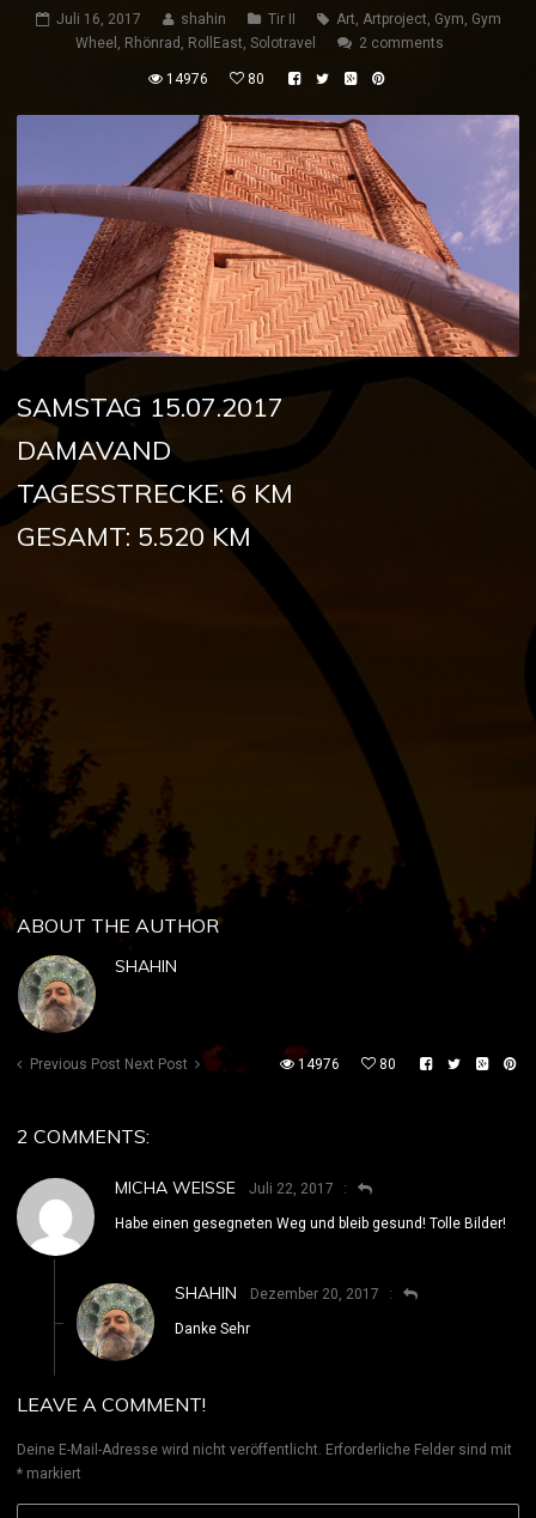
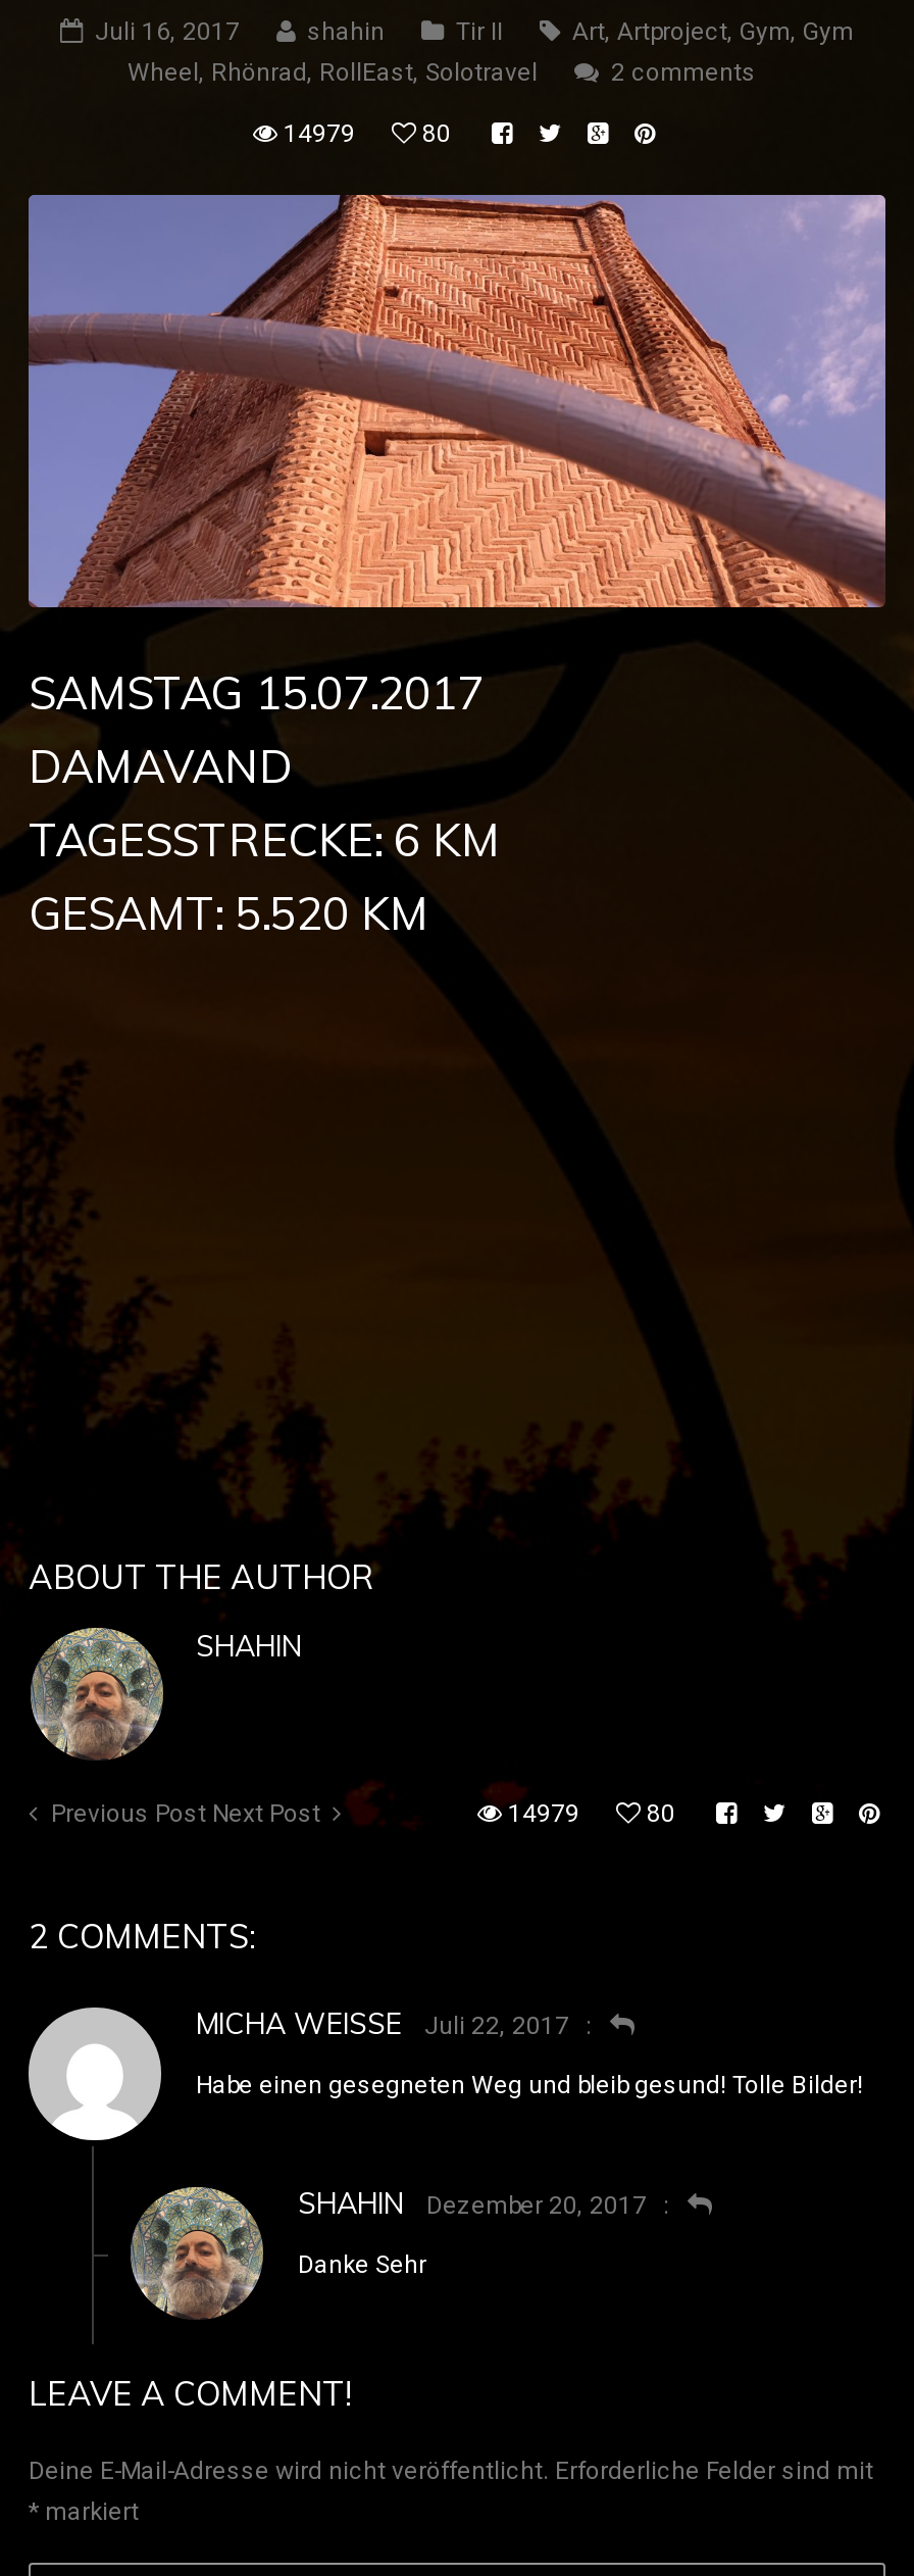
- 14976
+ 14979

- 14976
+ 14979
